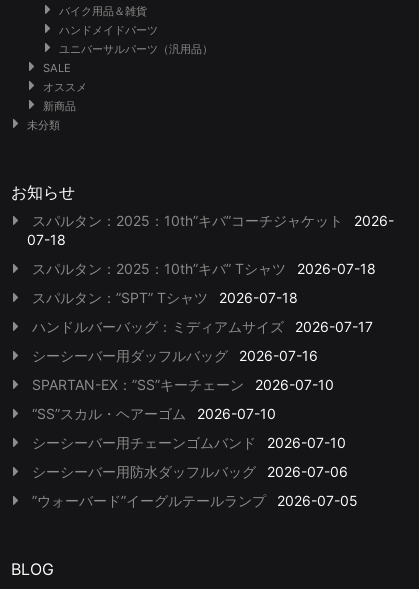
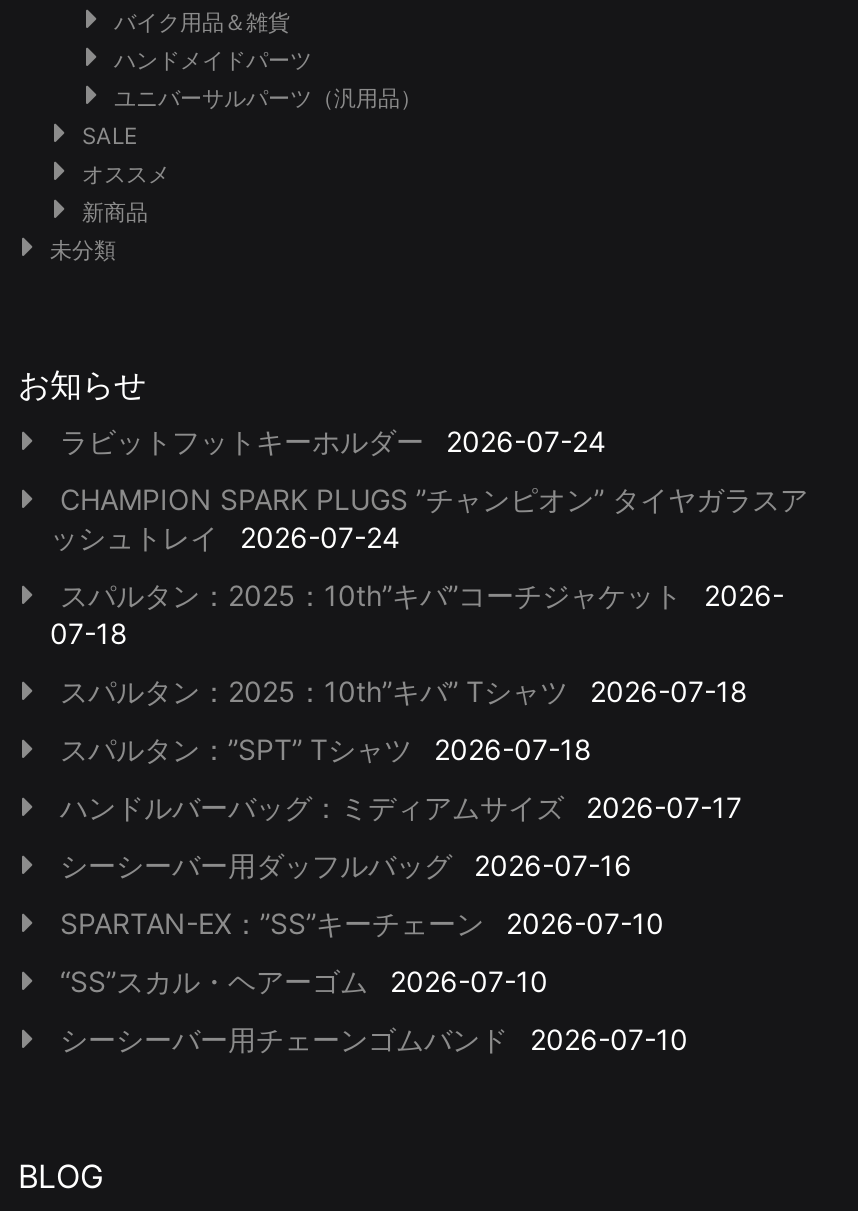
+ ラビットフットキーホルダー
+ 2026-07-24
+ CHAMPION SPARK PLUGS ”チャンピオン” タイヤガラスア
+ ッシュトレイ
+ 2026-07-24

moved down: スパルタン：2025：10th”キバ”コーチジャケット | 2026- | 07-18 | ... | シーシーバー用チェーンゴムバンド | 2026-07-10

- シーシーバー用防水ダッフルバッグ
- 2026-07-06
- ”ウォーバード”イーグルテールランプ
- 2026-07-05
